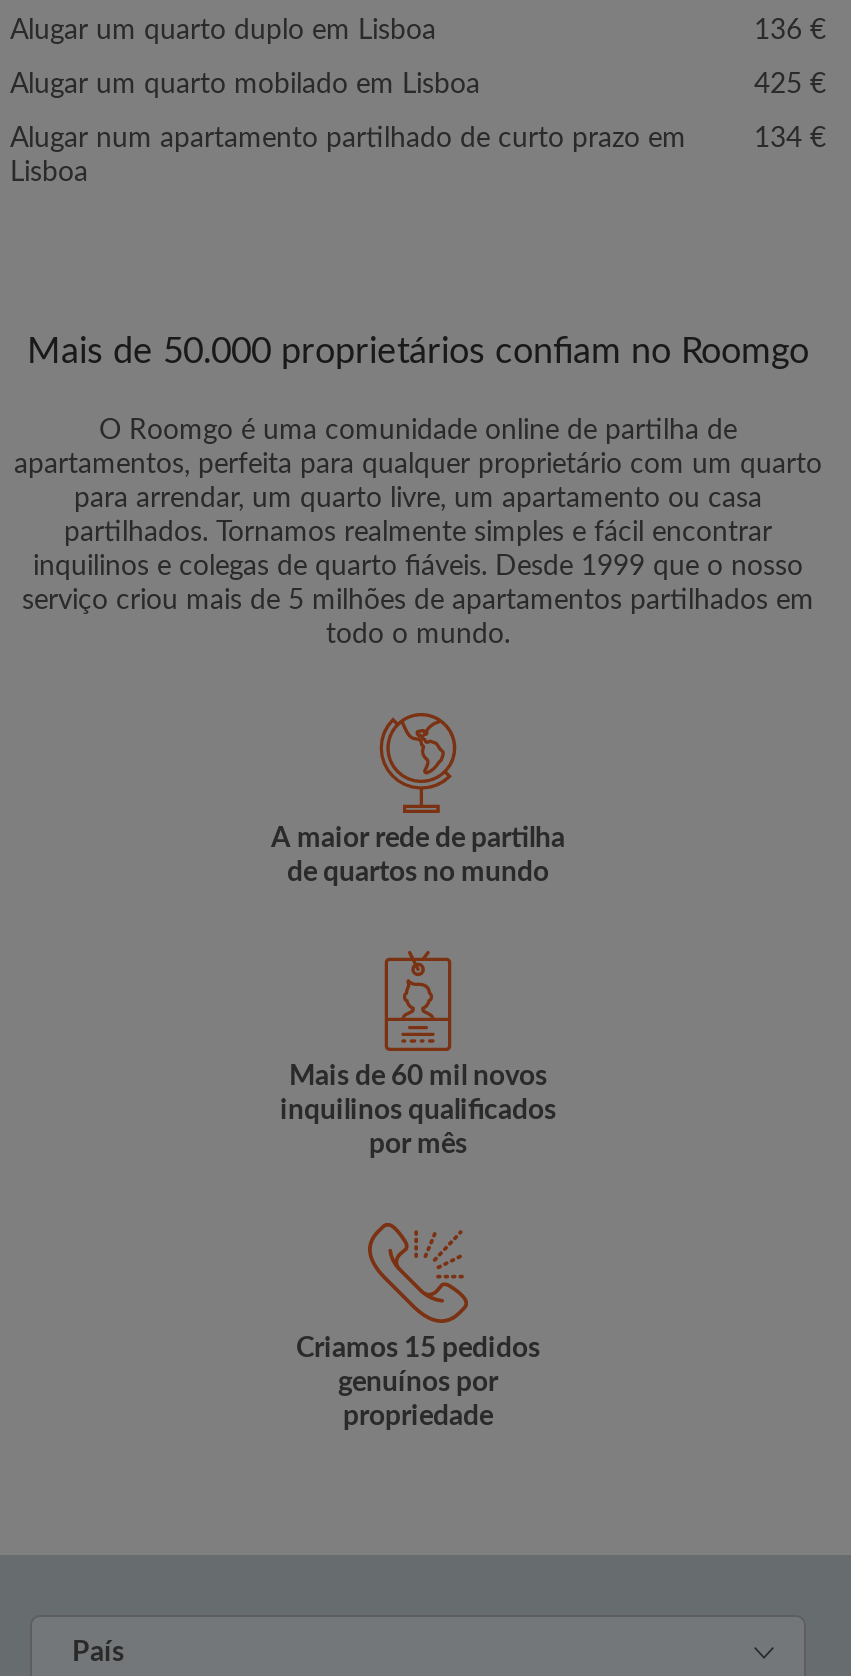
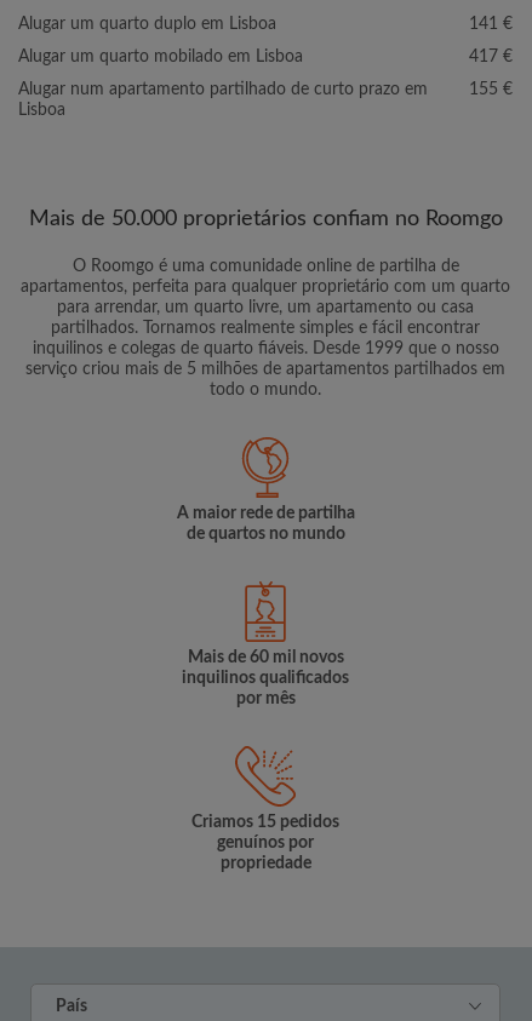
- 136 €
+ 141 €

- 425 €
+ 417 €

- 134 €
+ 155 €
